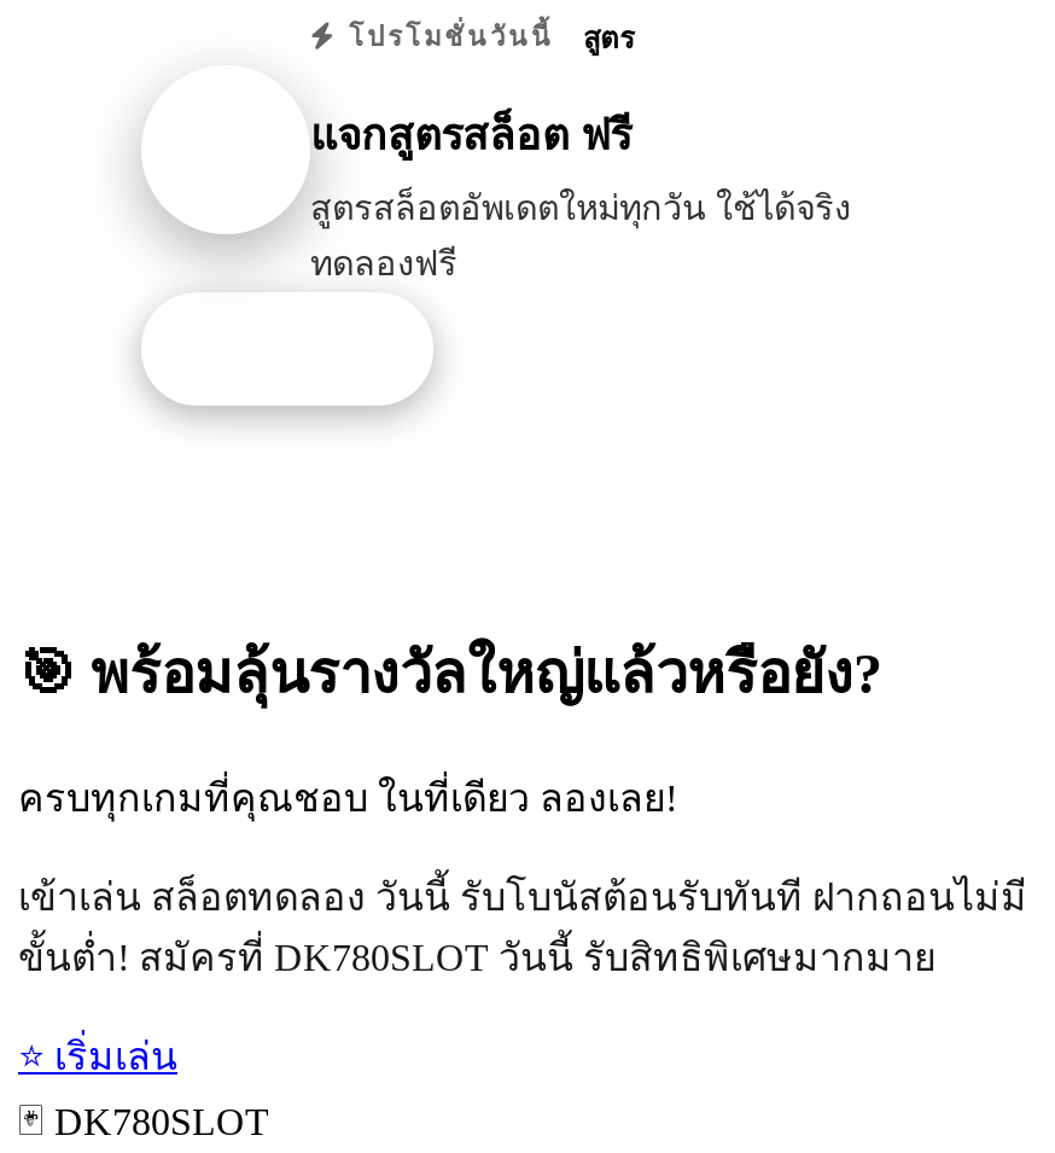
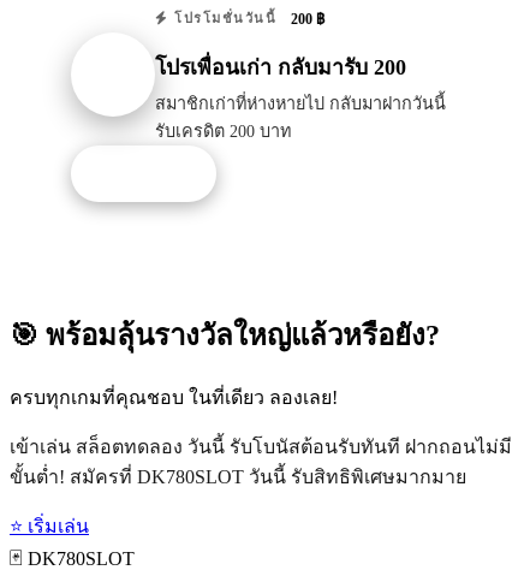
- สูตร
+ 200 ฿

- แจกสูตรสล็อต ฟรี
+ โปรเพื่อนเก่า กลับมารับ 200

- สูตรสล็อตอัพเดตใหม่ทุกวัน ใช้ได้จริง
- ทดลองฟรี
+ สมาชิกเก่าที่ห่างหายไป กลับมาฝากวันนี้
+ รับเครดิต 200 บาท
